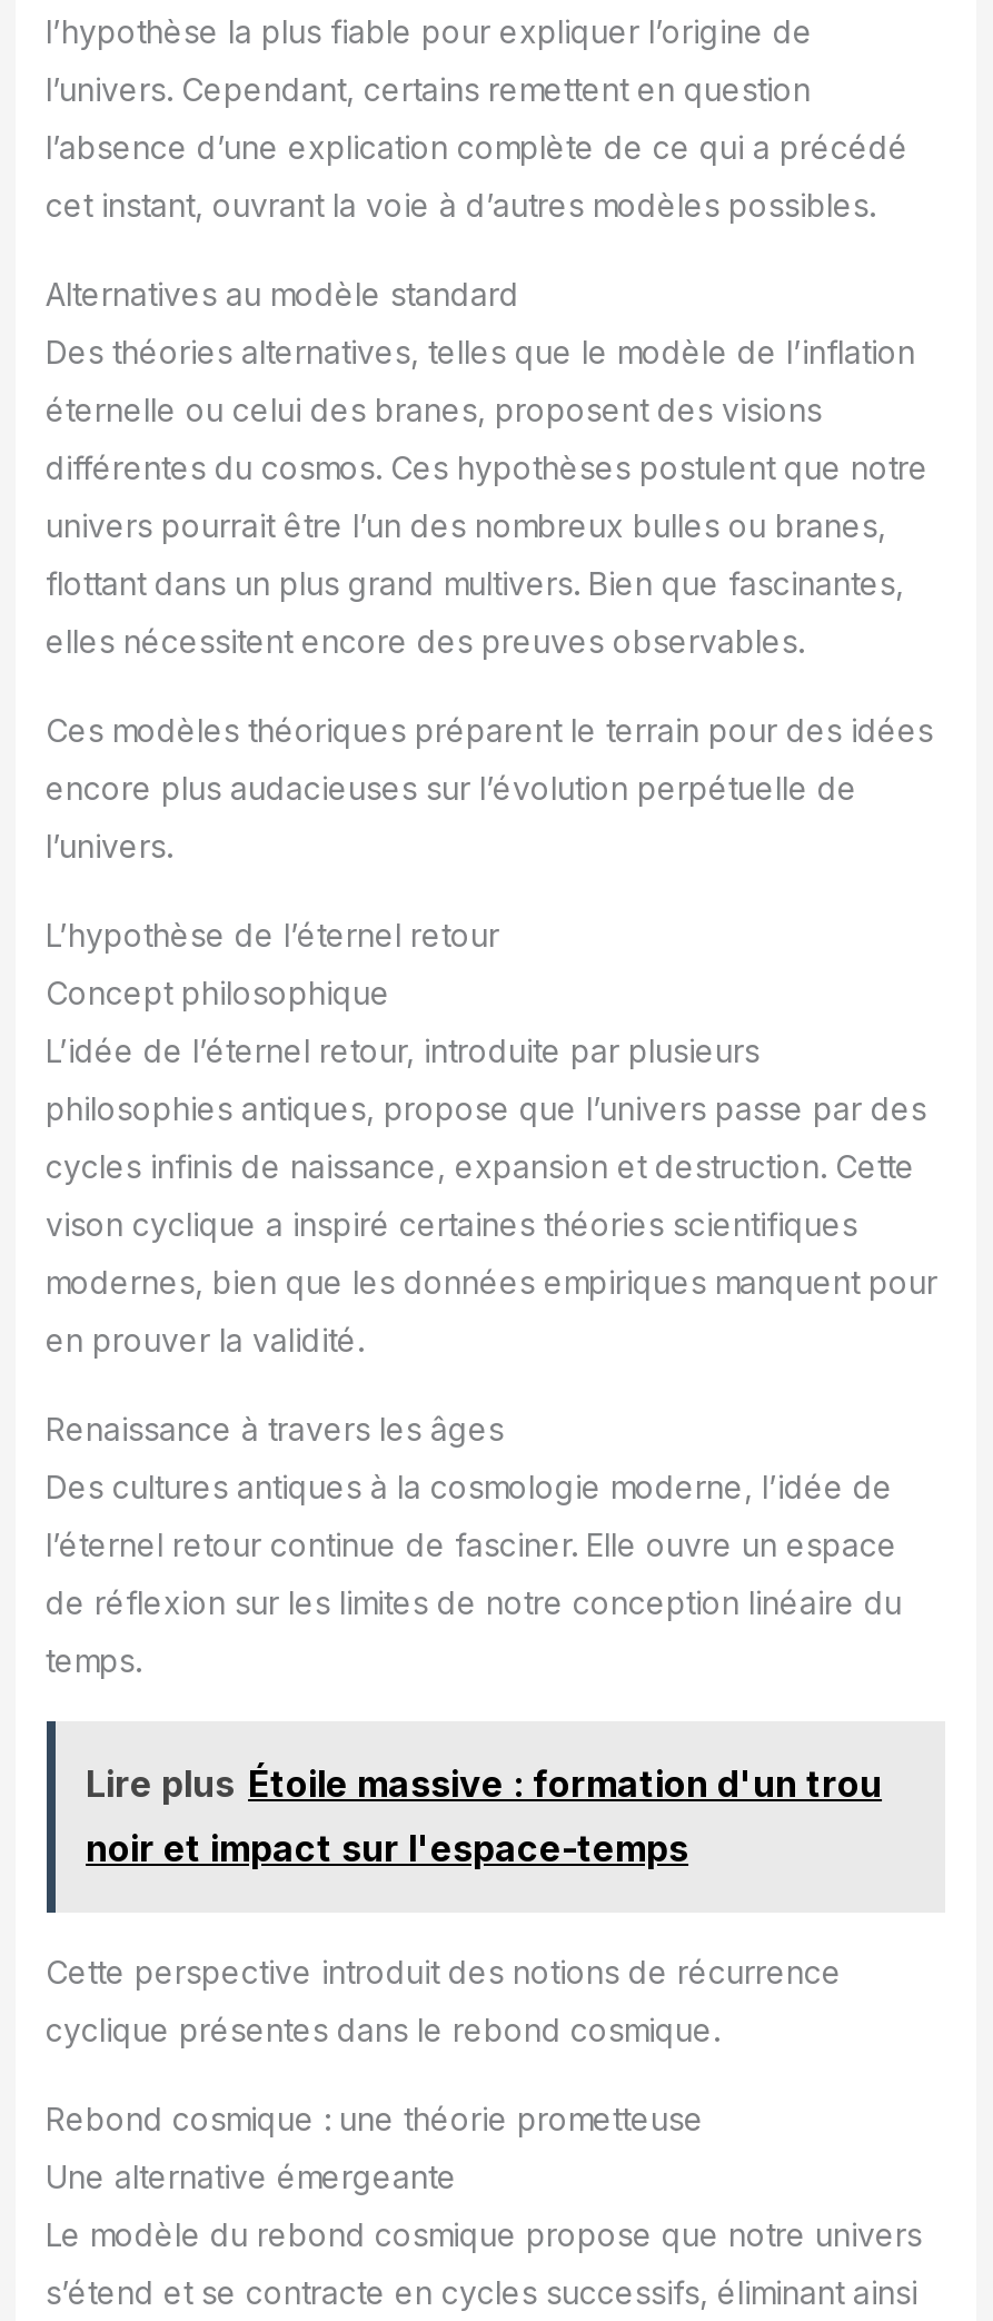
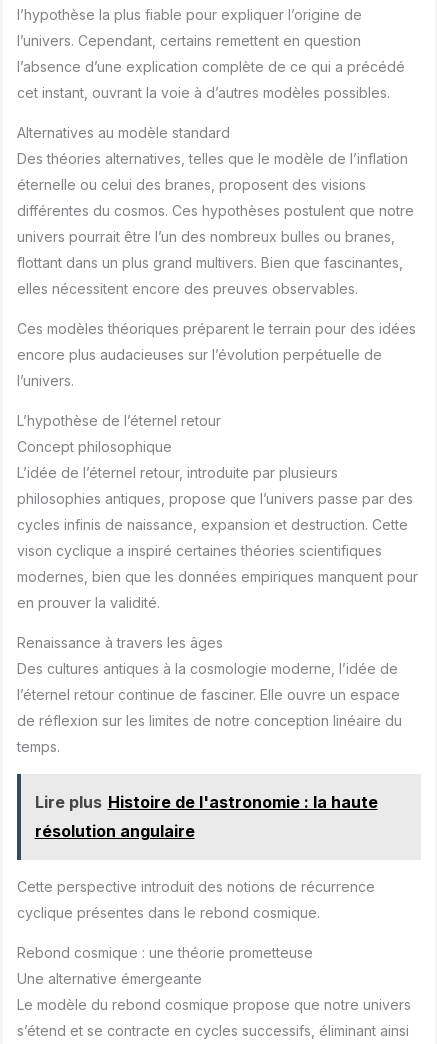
- Lire plus Étoile massive : formation d'un trou
- noir et impact sur l'espace-temps
+ Lire plus Histoire de l'astronomie : la haute
+ résolution angulaire
